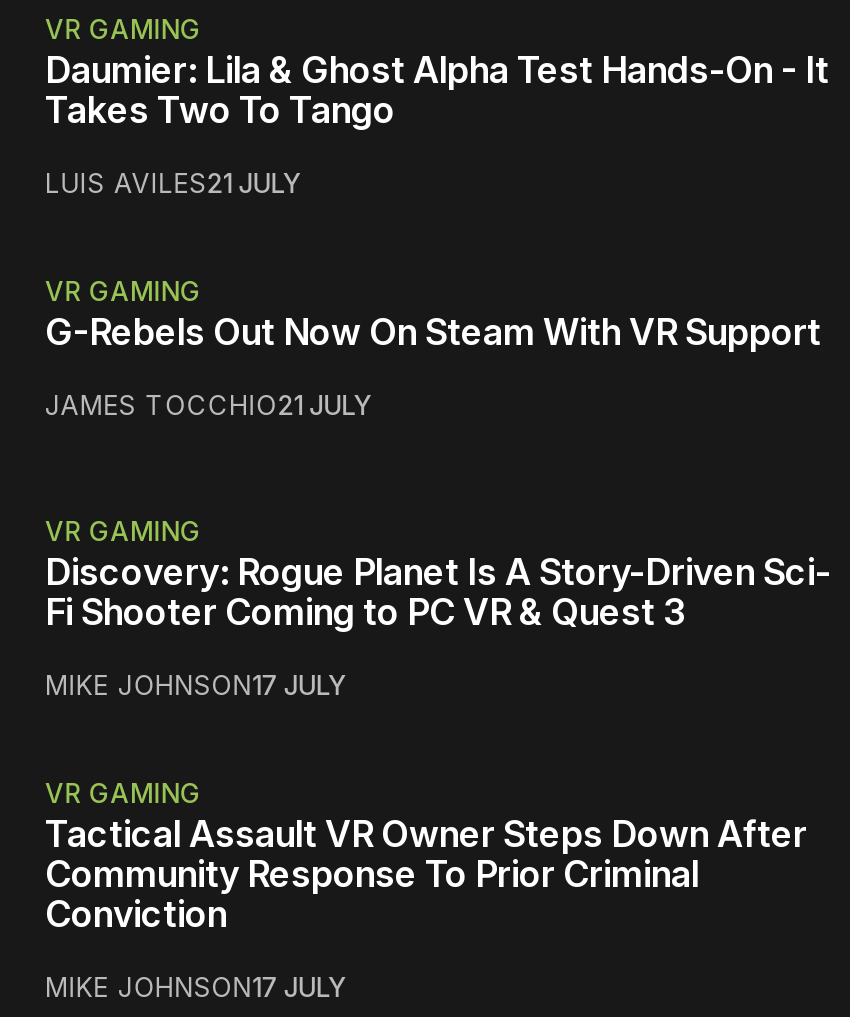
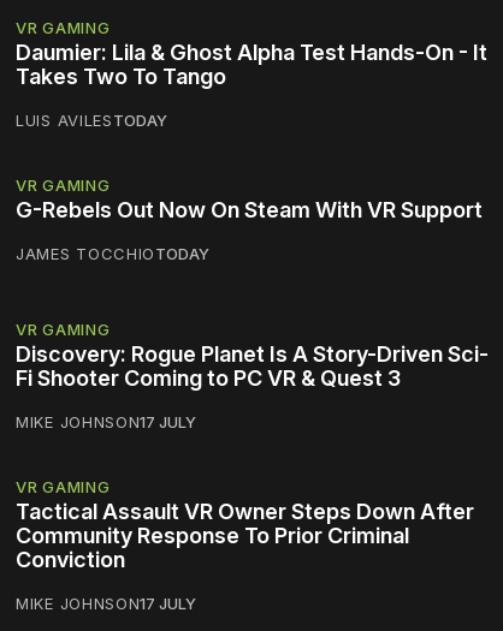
- LUIS AVILES21 JULY
+ LUIS AVILESTODAY

- JAMES TOCCHIO21 JULY
+ JAMES TOCCHIOTODAY
